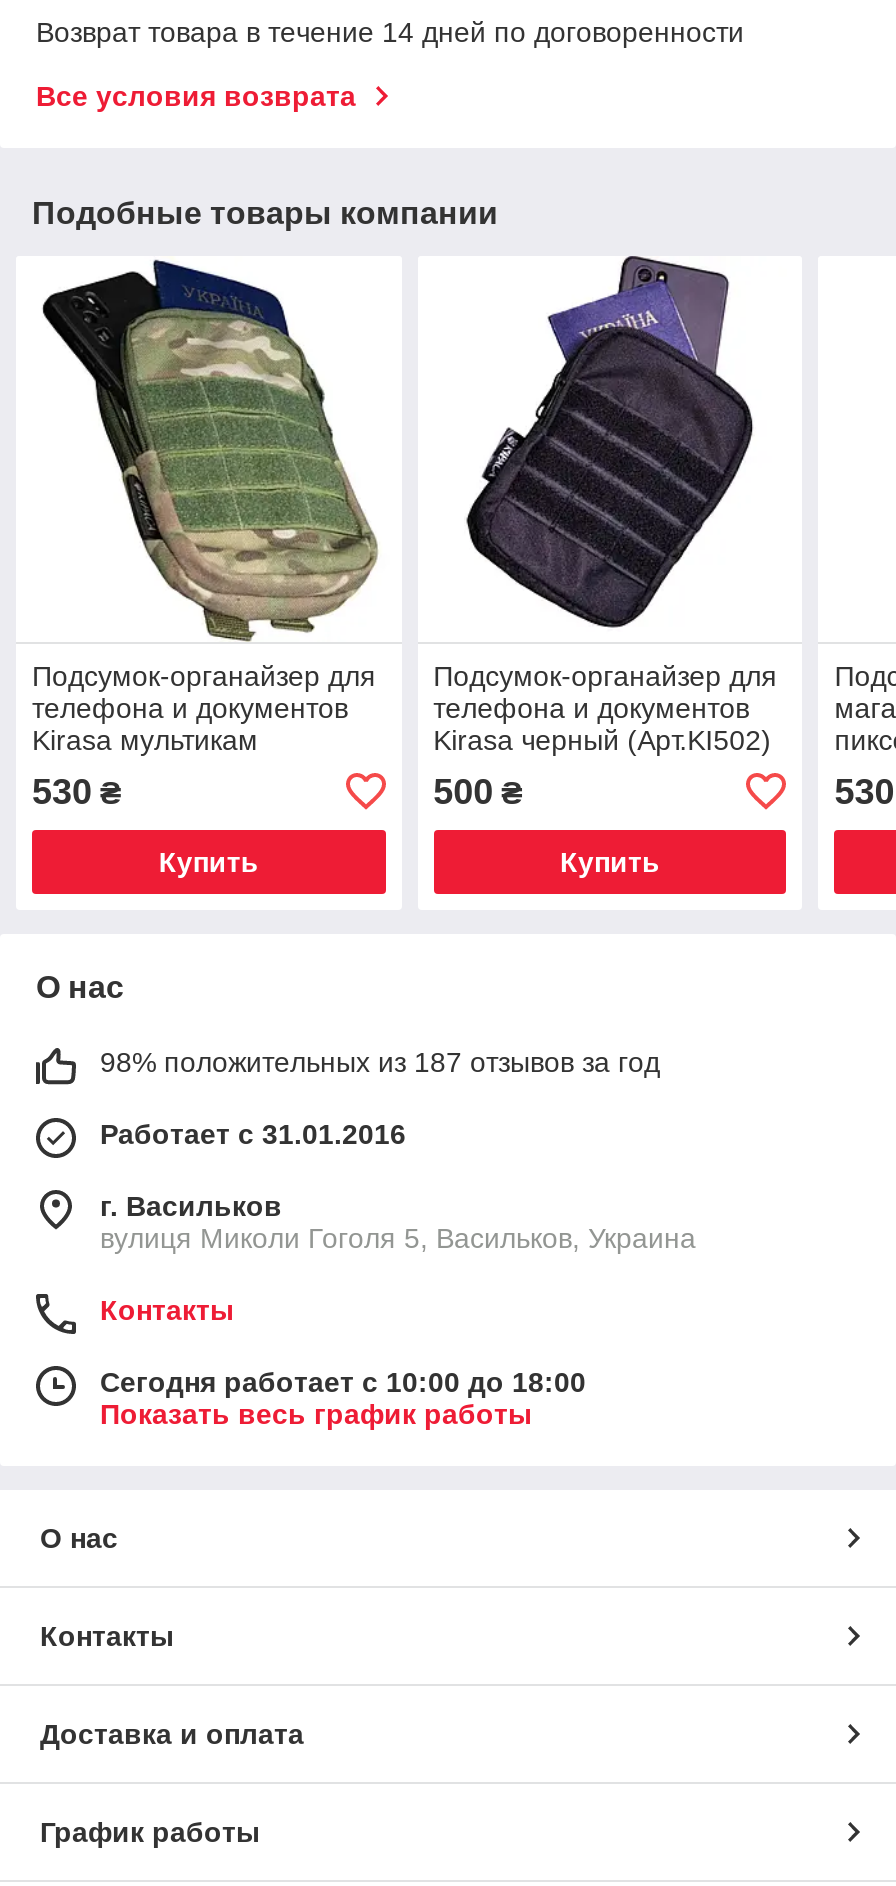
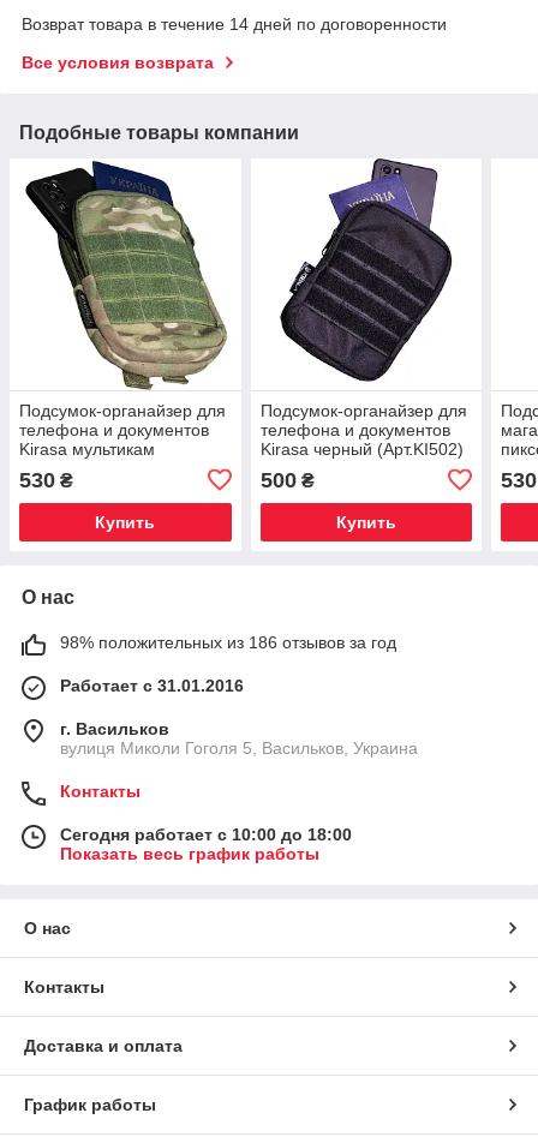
- 98% положительных из 187 отзывов за год
+ 98% положительных из 186 отзывов за год
